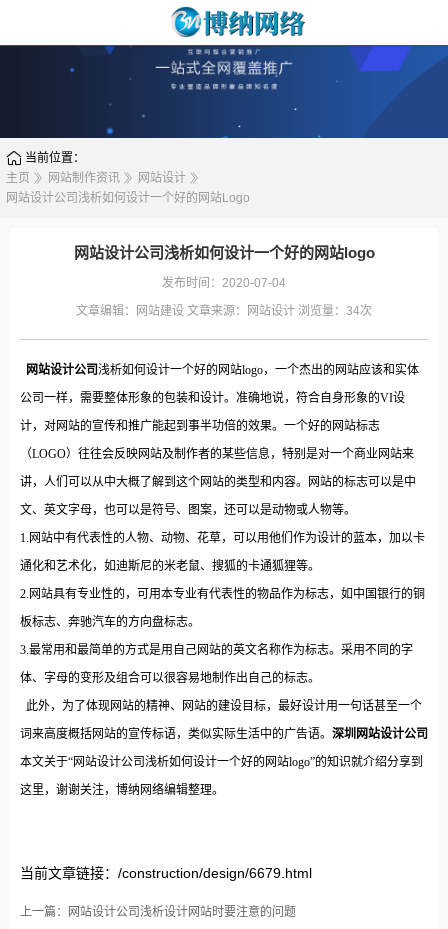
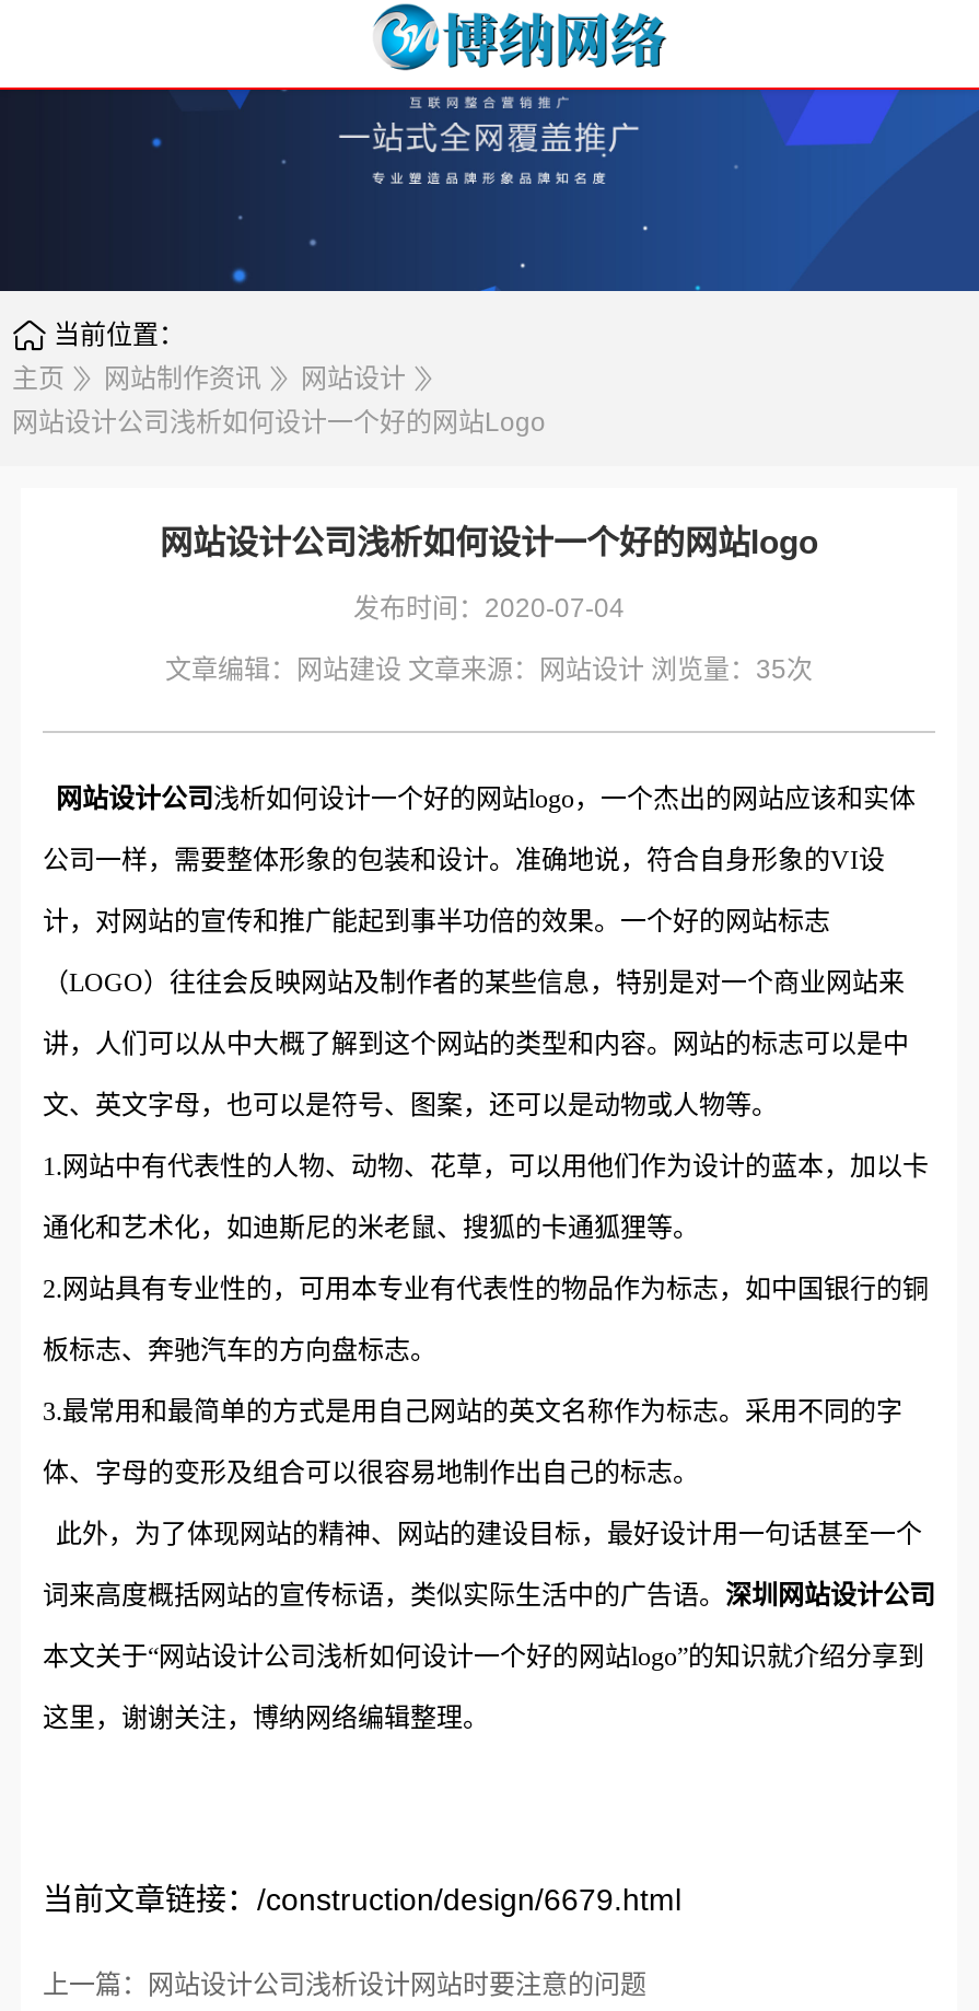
- 文章编辑：网站建设文章来源：网站设计浏览量：34次
+ 文章编辑：网站建设文章来源：网站设计浏览量：35次
